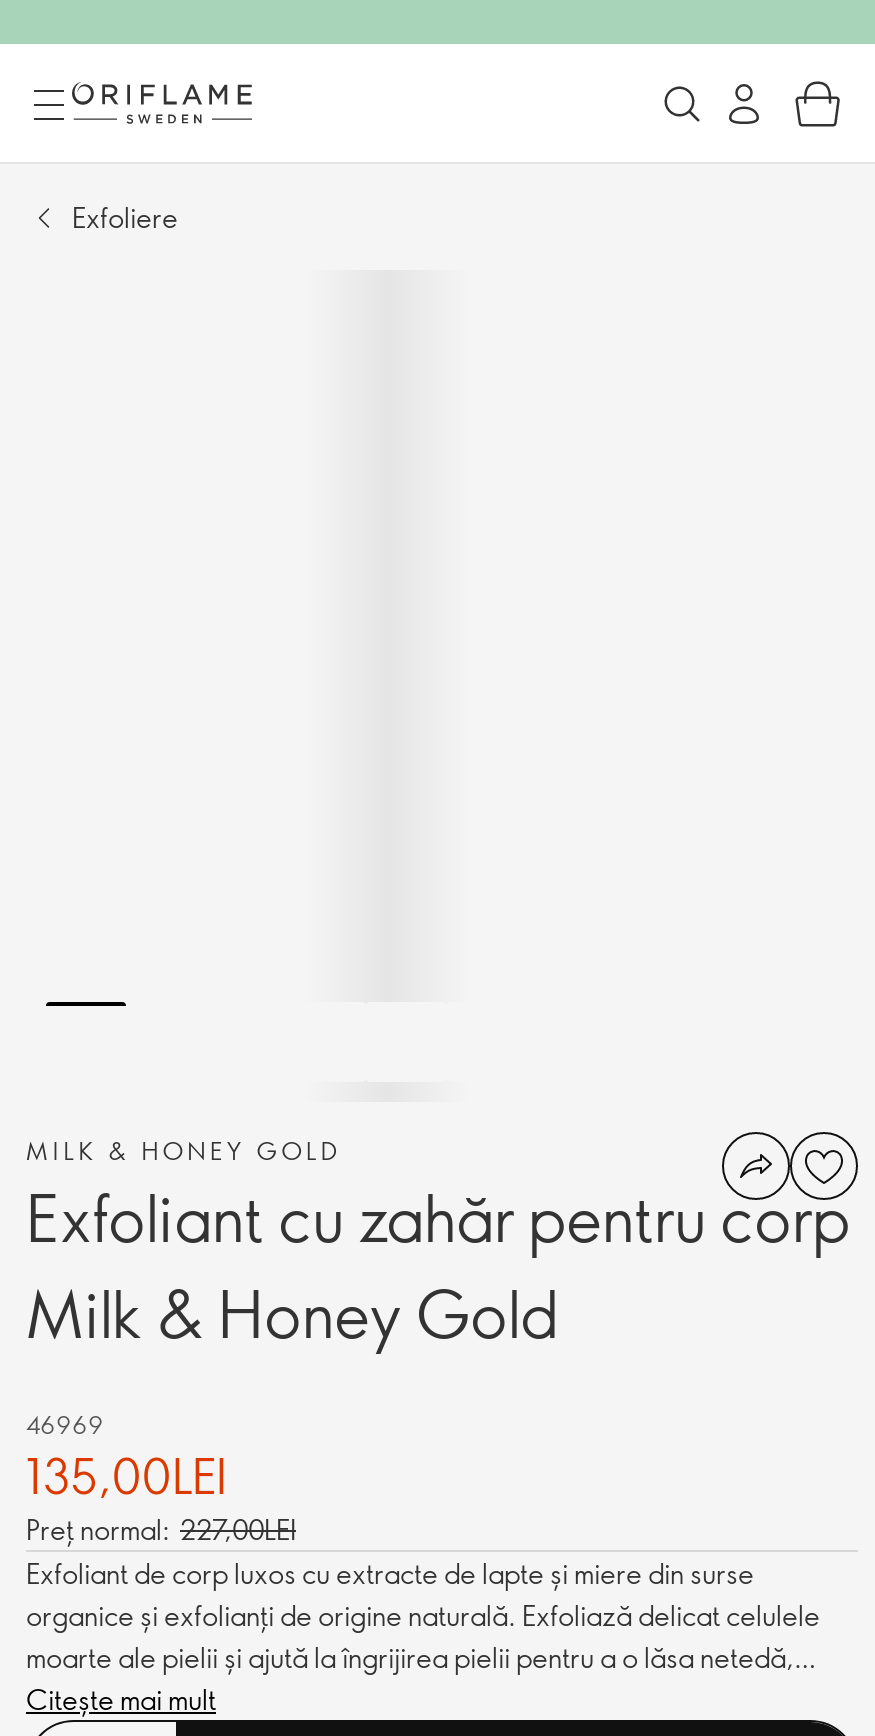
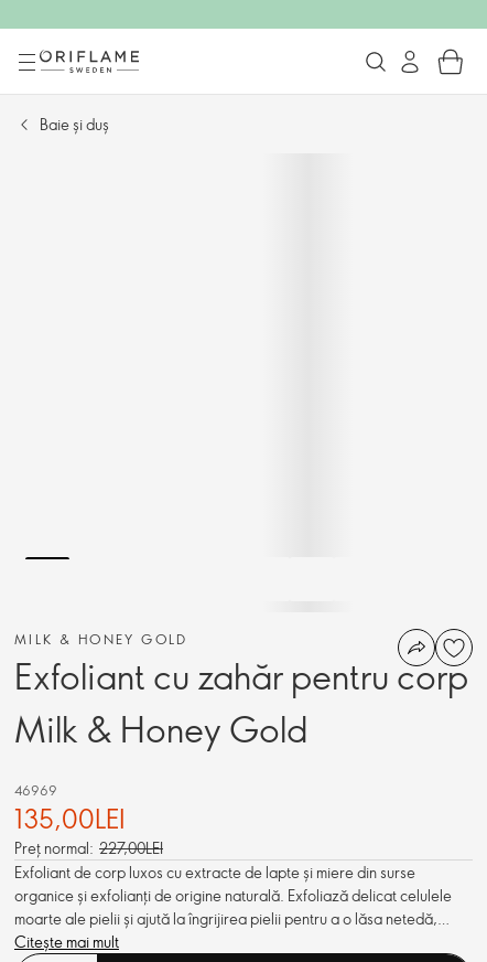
- Exfoliere
+ Baie și duș
